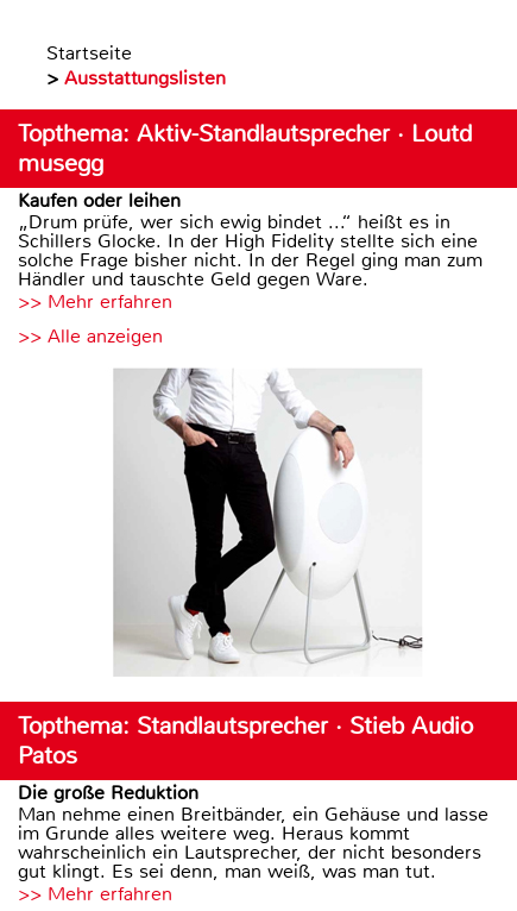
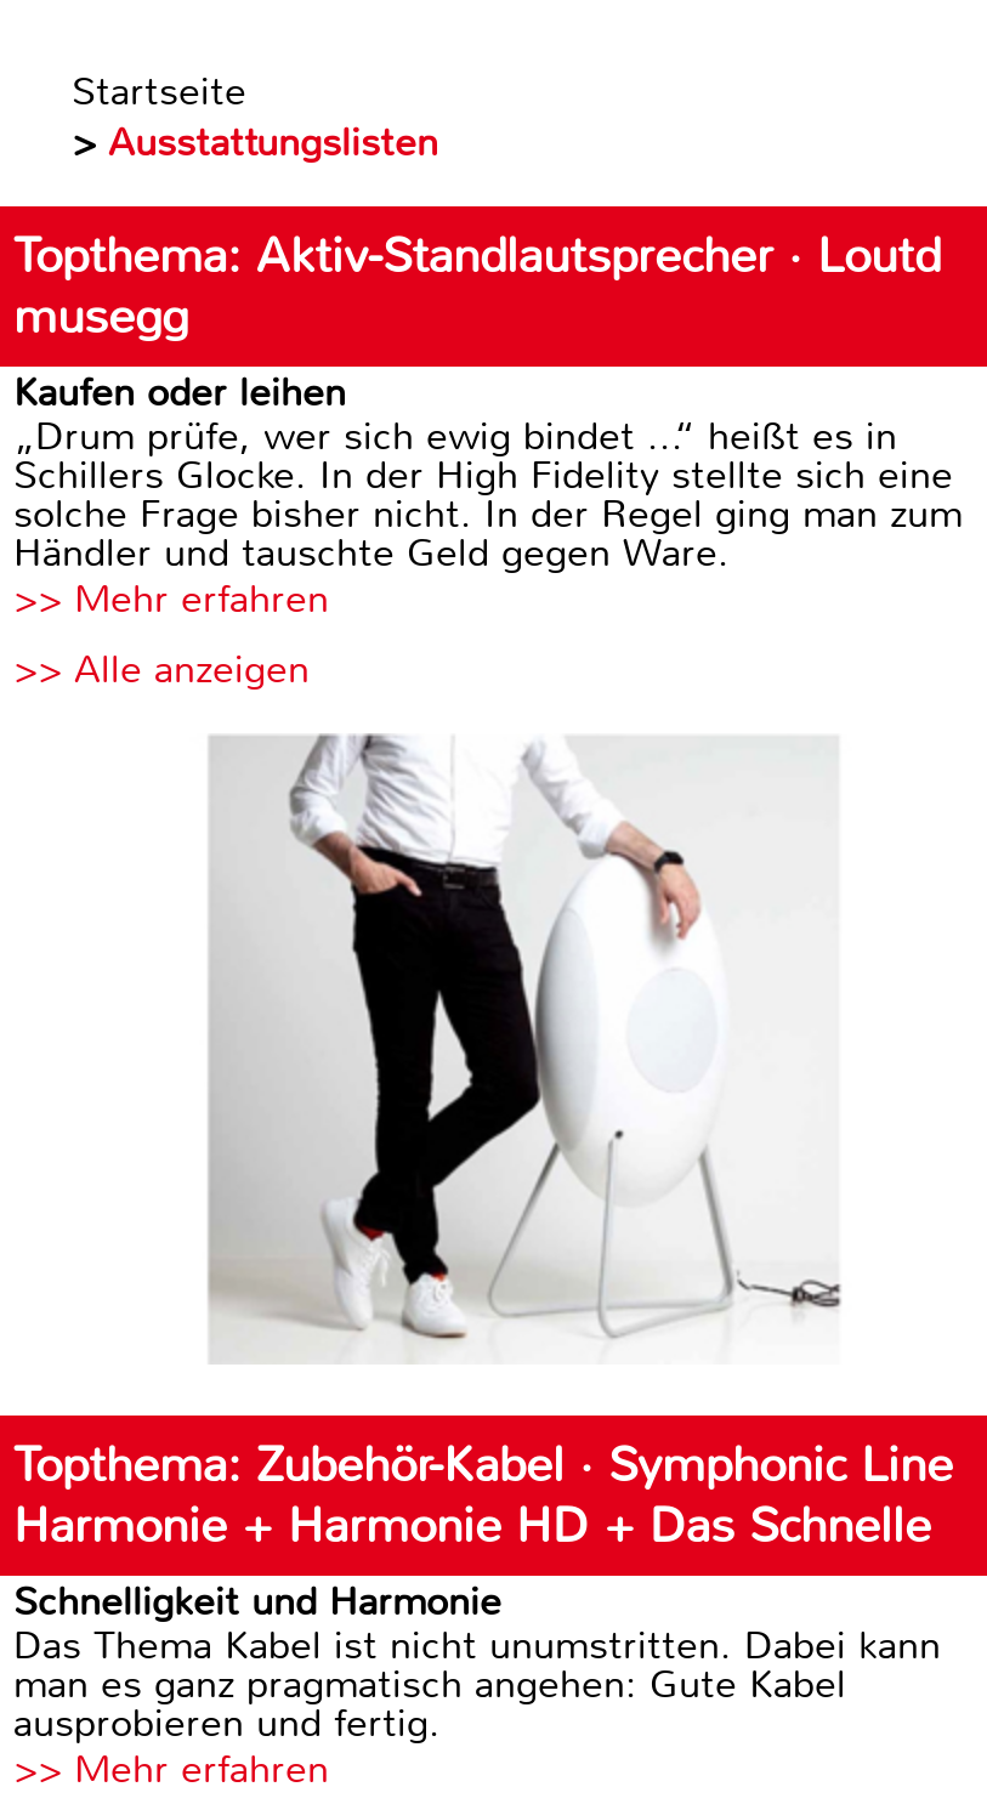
- Topthema: Standlautsprecher · Stieb Audio
- Patos
- Die große Reduktion
- Man nehme einen Breitbänder, ein Gehäuse und lasse
- im Grunde alles weitere weg. Heraus kommt
- wahrscheinlich ein Lautsprecher, der nicht besonders
- gut klingt. Es sei denn, man weiß, was man tut.
+ Topthema: Zubehör-Kabel · Symphonic Line
+ Harmonie + Harmonie HD + Das Schnelle
+ Schnelligkeit und Harmonie
+ Das Thema Kabel ist nicht unumstritten. Dabei kann
+ man es ganz pragmatisch angehen: Gute Kabel
+ ausprobieren und fertig.
